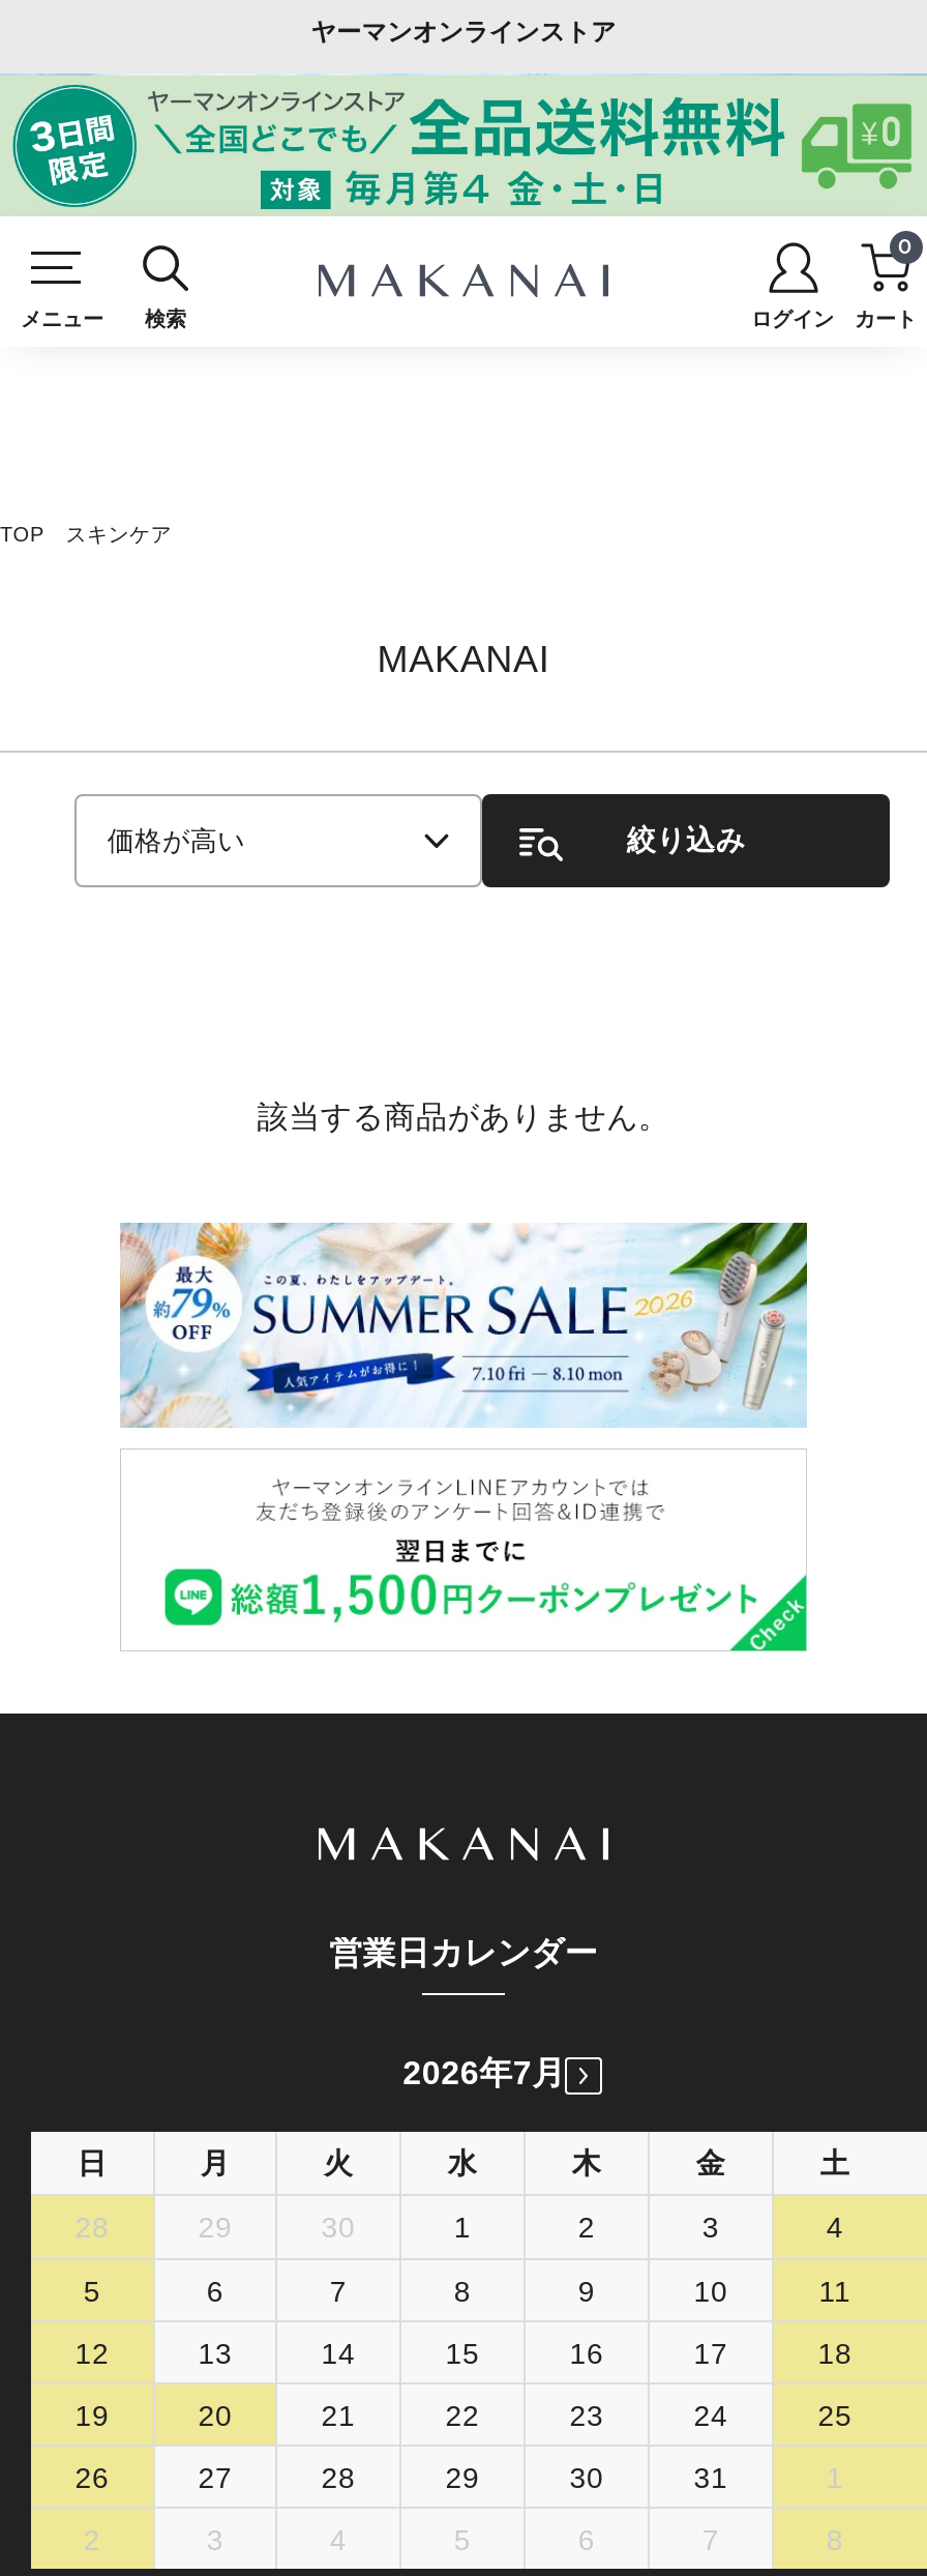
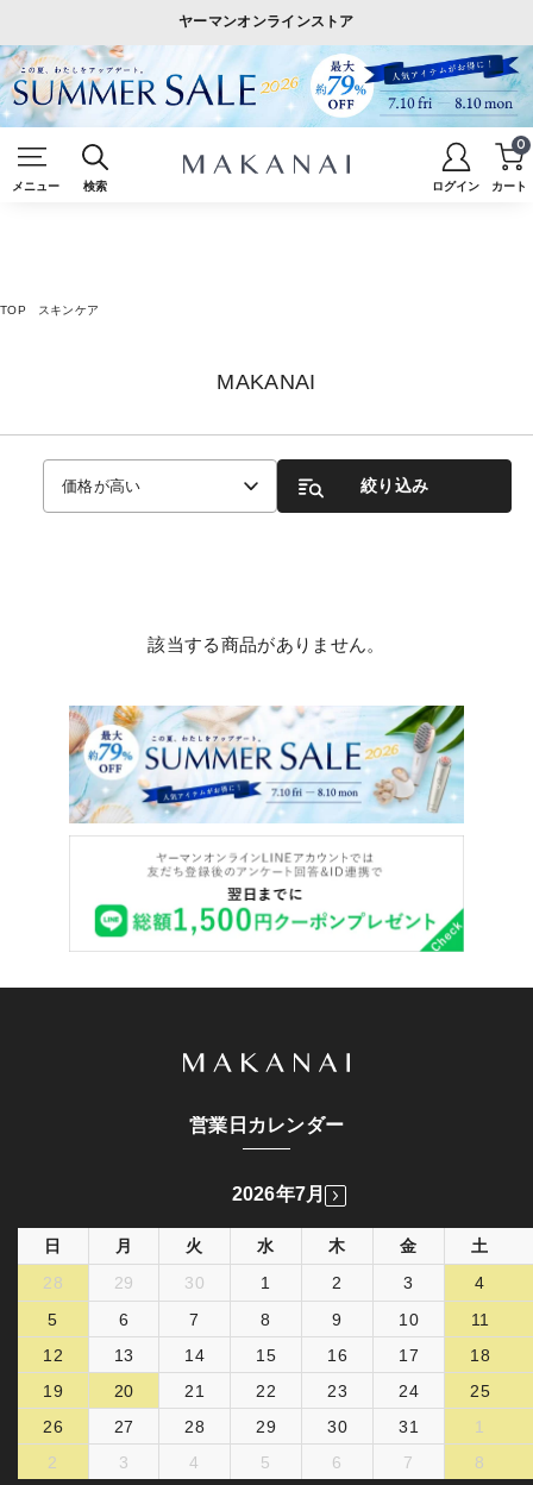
- [image]
+ [image]
